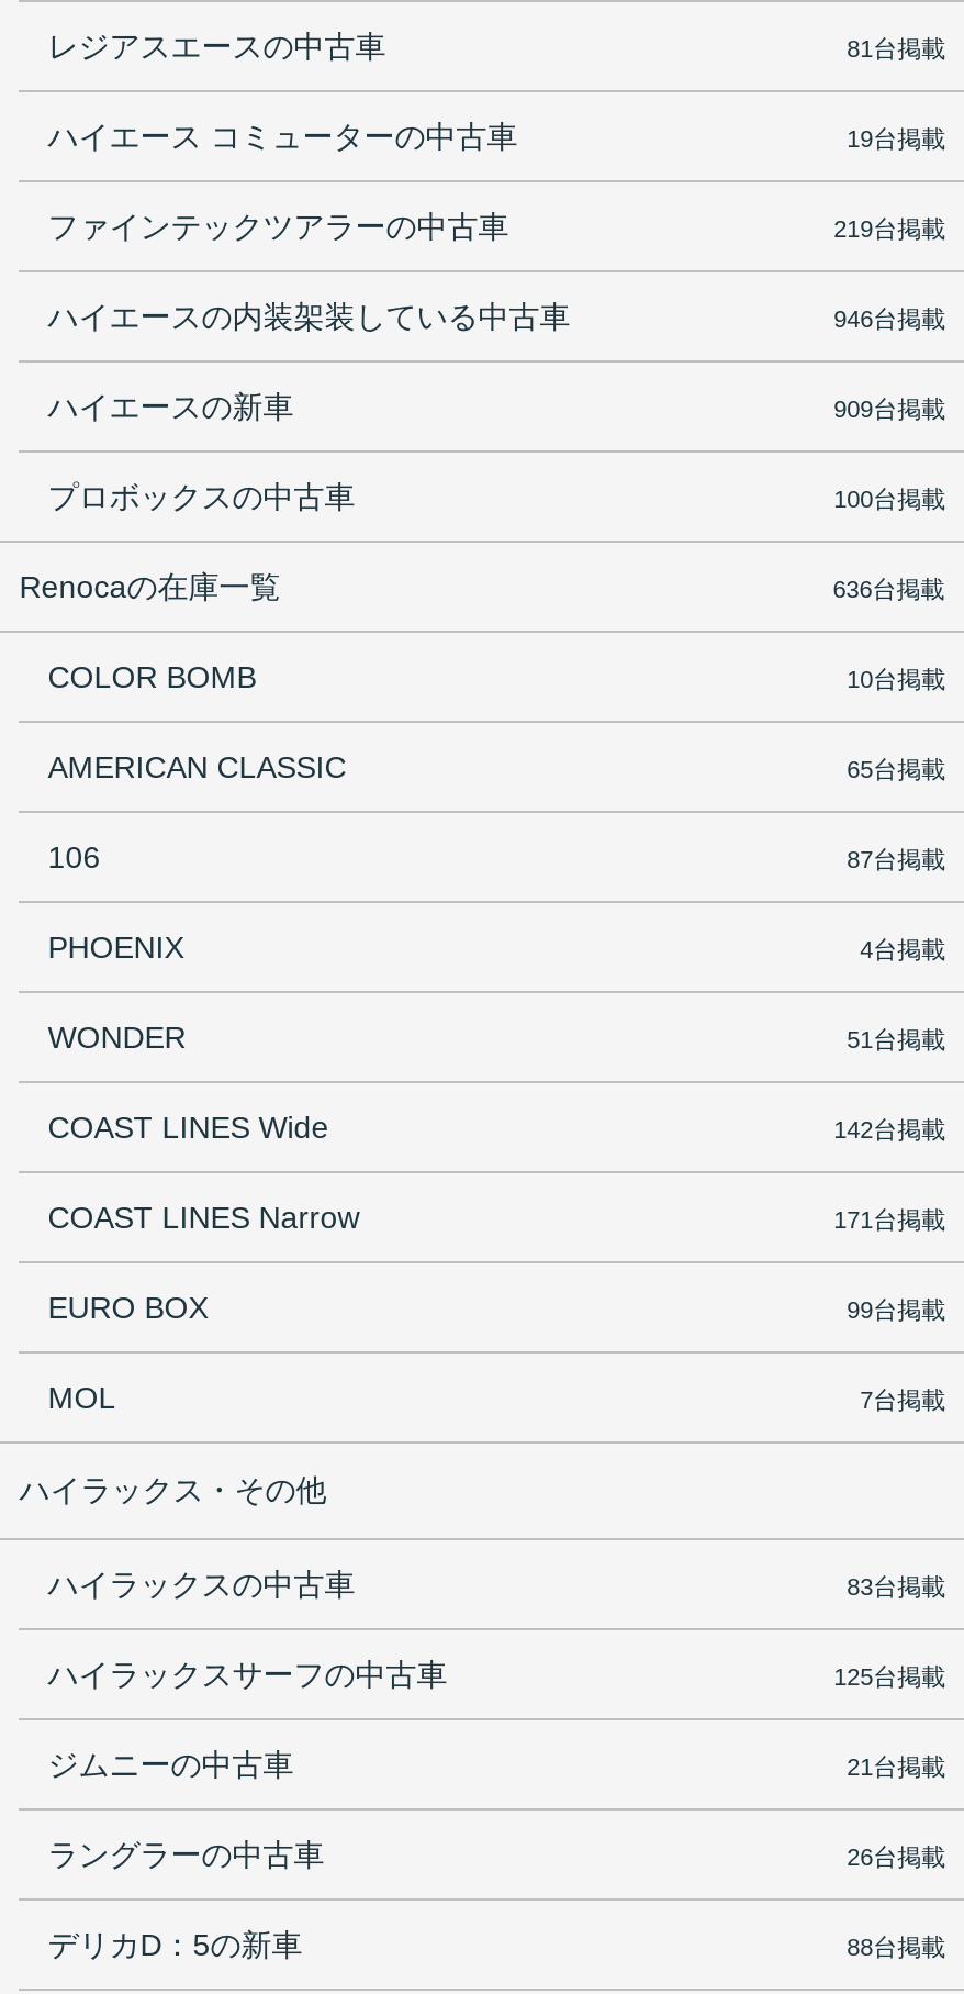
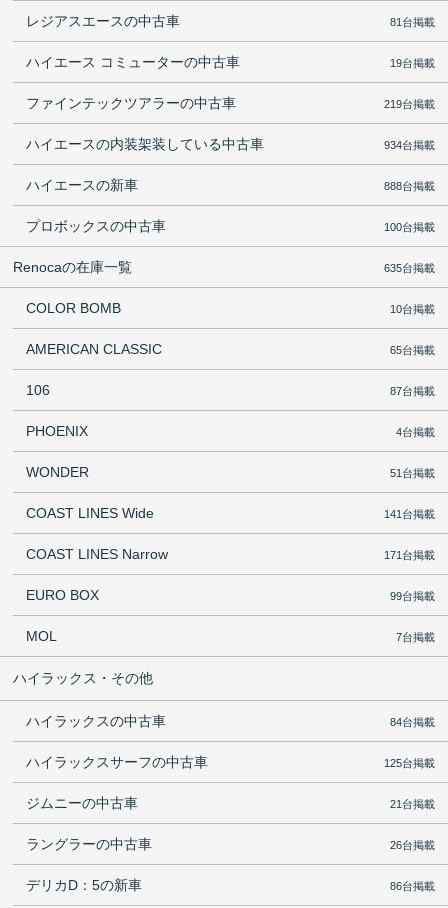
- 946台掲載
+ 934台掲載

- 909台掲載
+ 888台掲載

- 636台掲載
+ 635台掲載

- 142台掲載
+ 141台掲載

- 83台掲載
+ 84台掲載

- 88台掲載
+ 86台掲載
